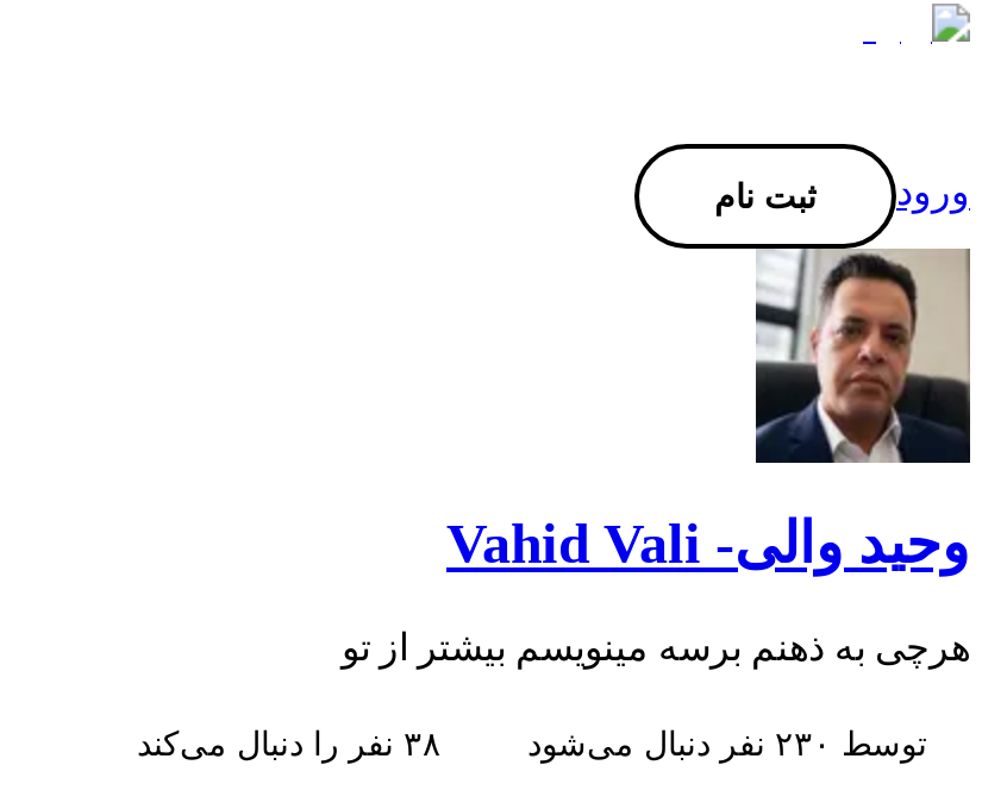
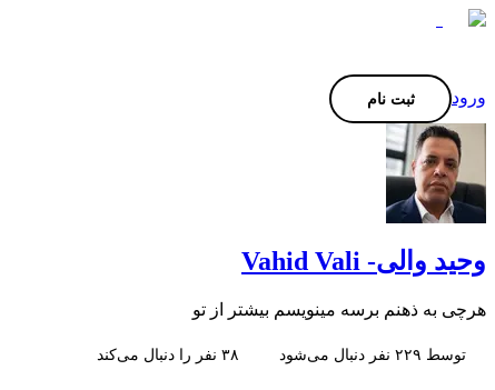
- توسط ۲۳۰ نفر دنبال می‌شود
+ توسط ۲۲۹ نفر دنبال می‌شود
